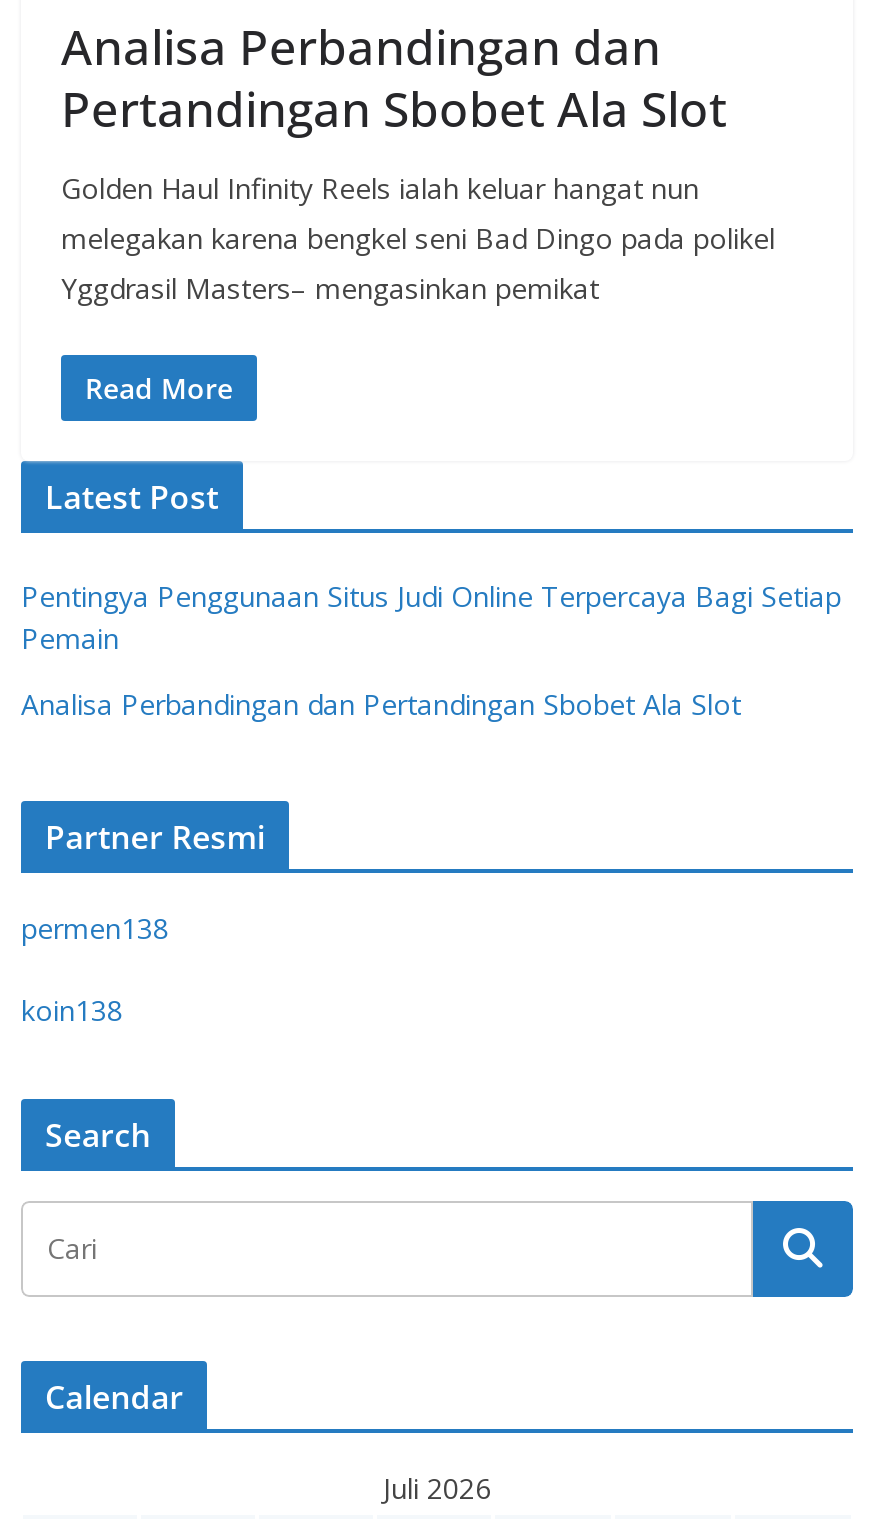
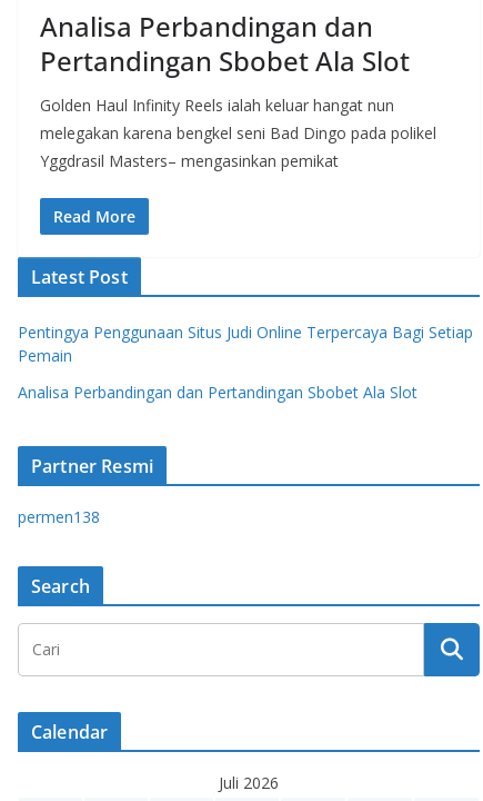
- koin138
